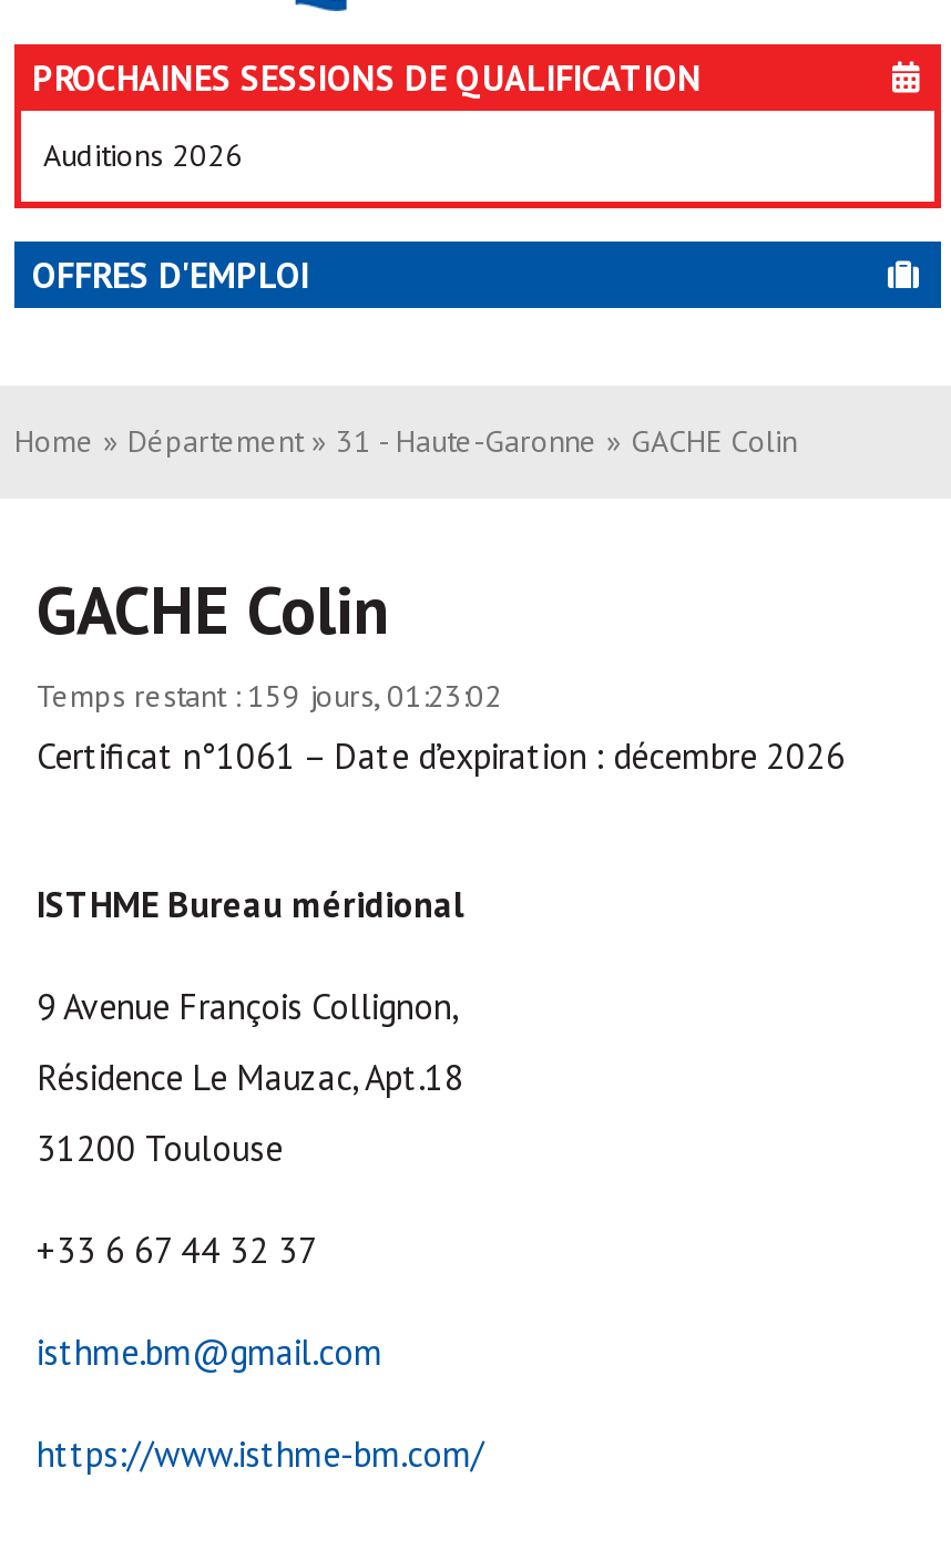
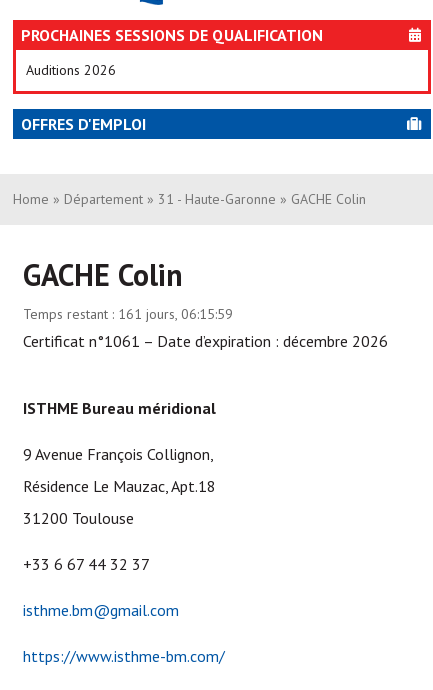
- Temps restant : 159 jours, 01:23:02
+ Temps restant : 161 jours, 06:15:59
